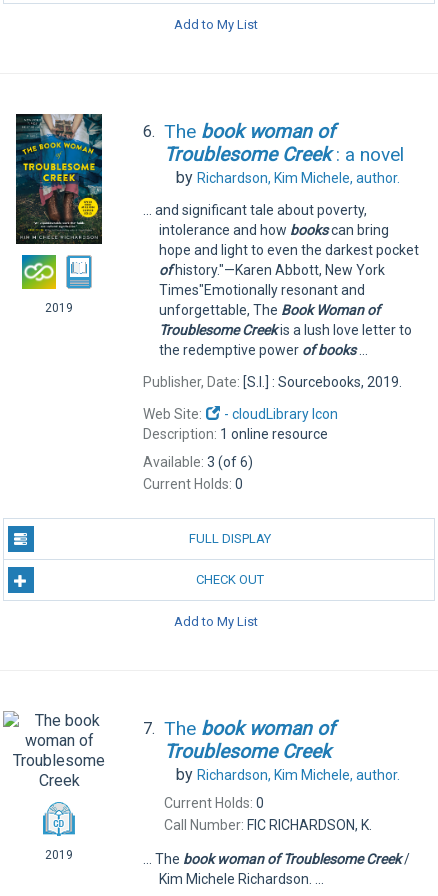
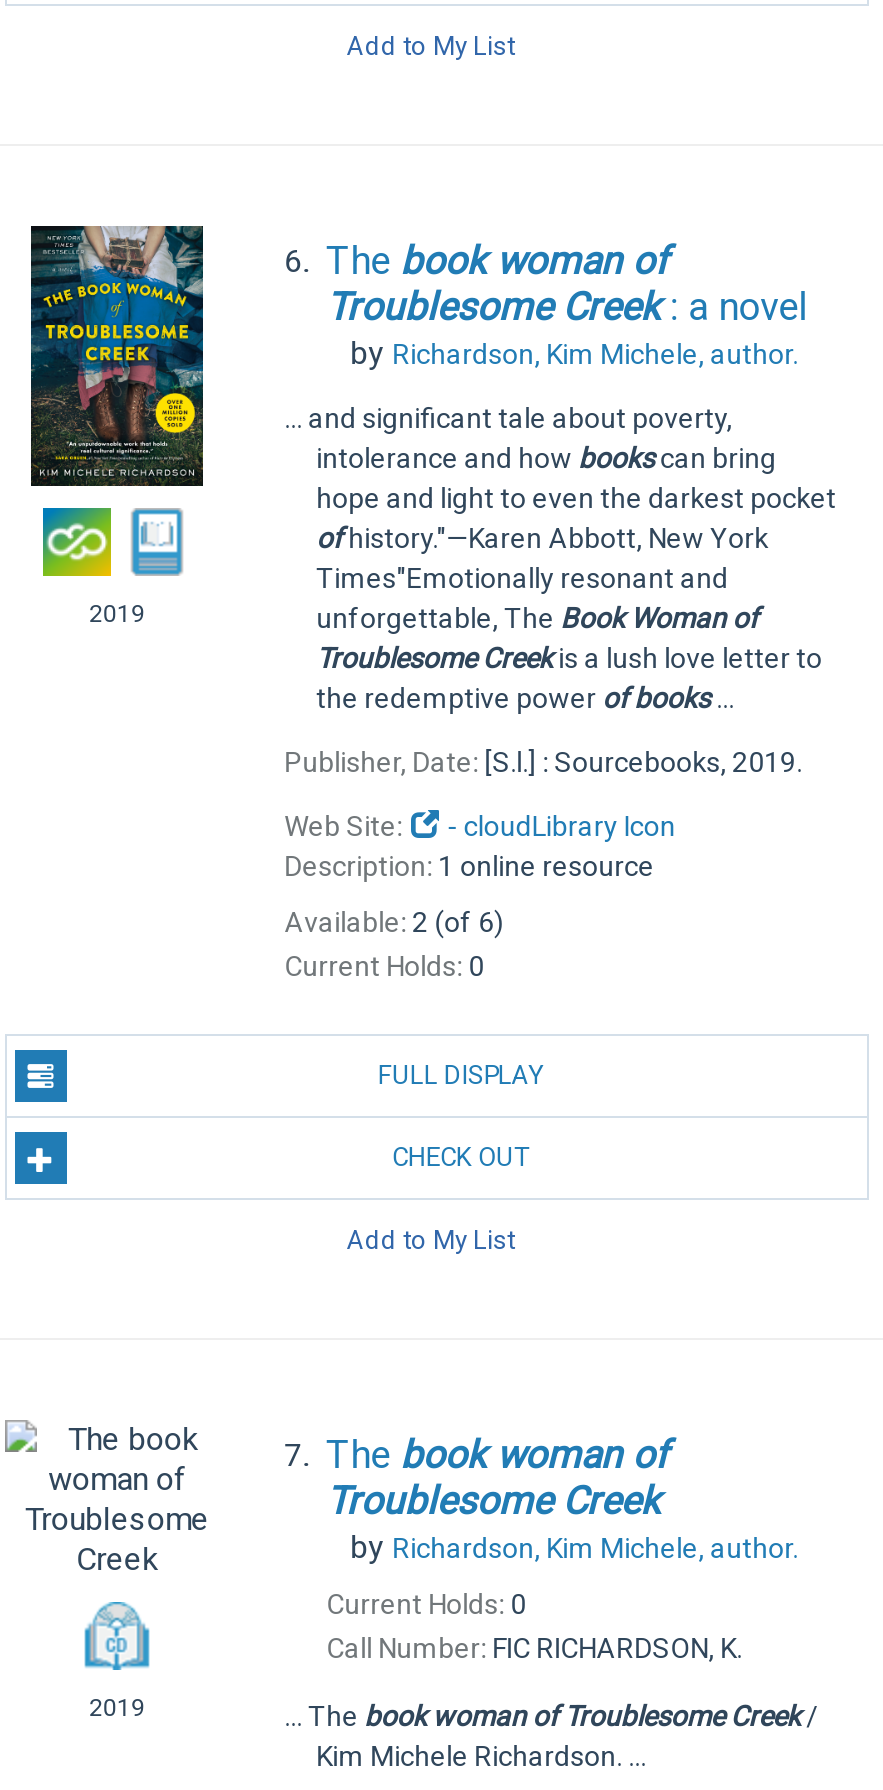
- Available: 3 (of 6)
+ Available: 2 (of 6)
